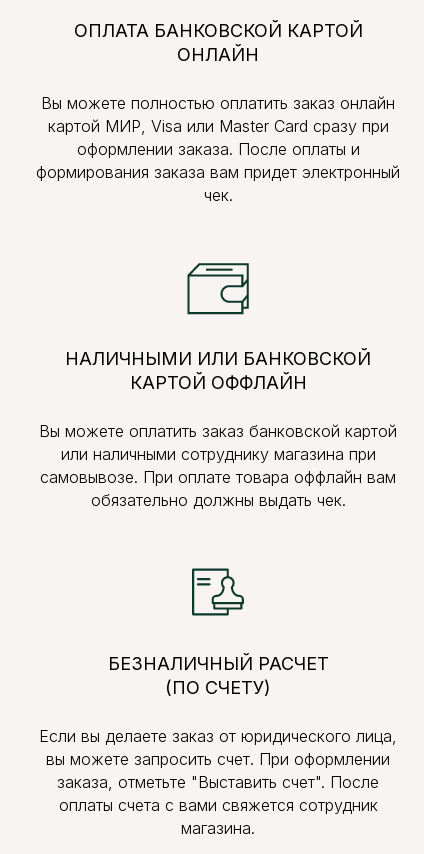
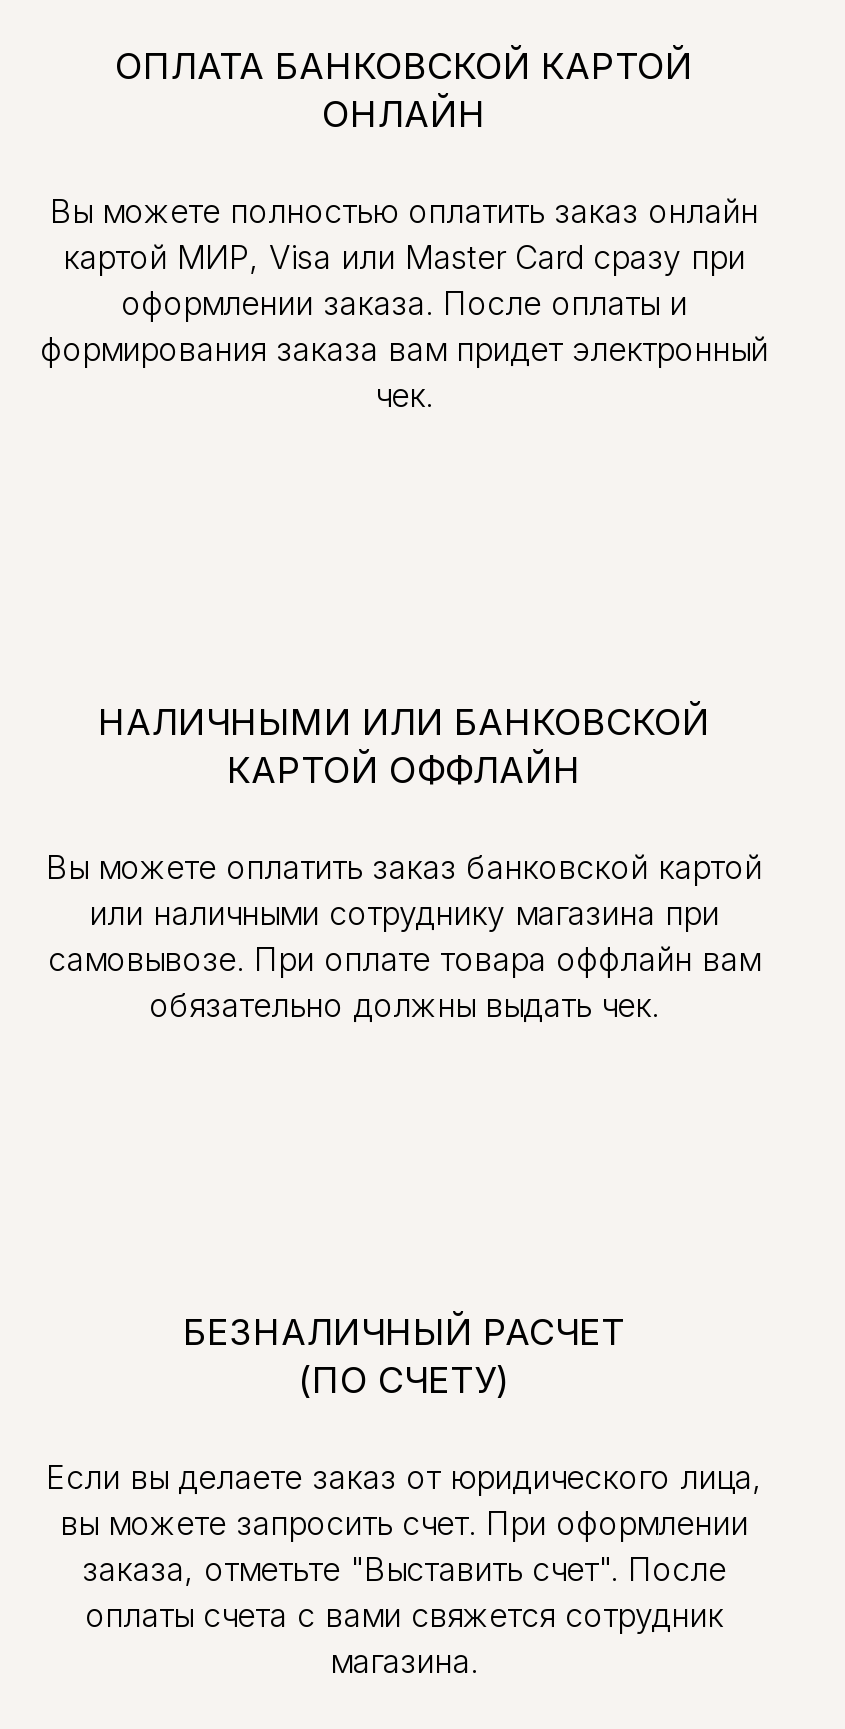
- [image]

- [image]
